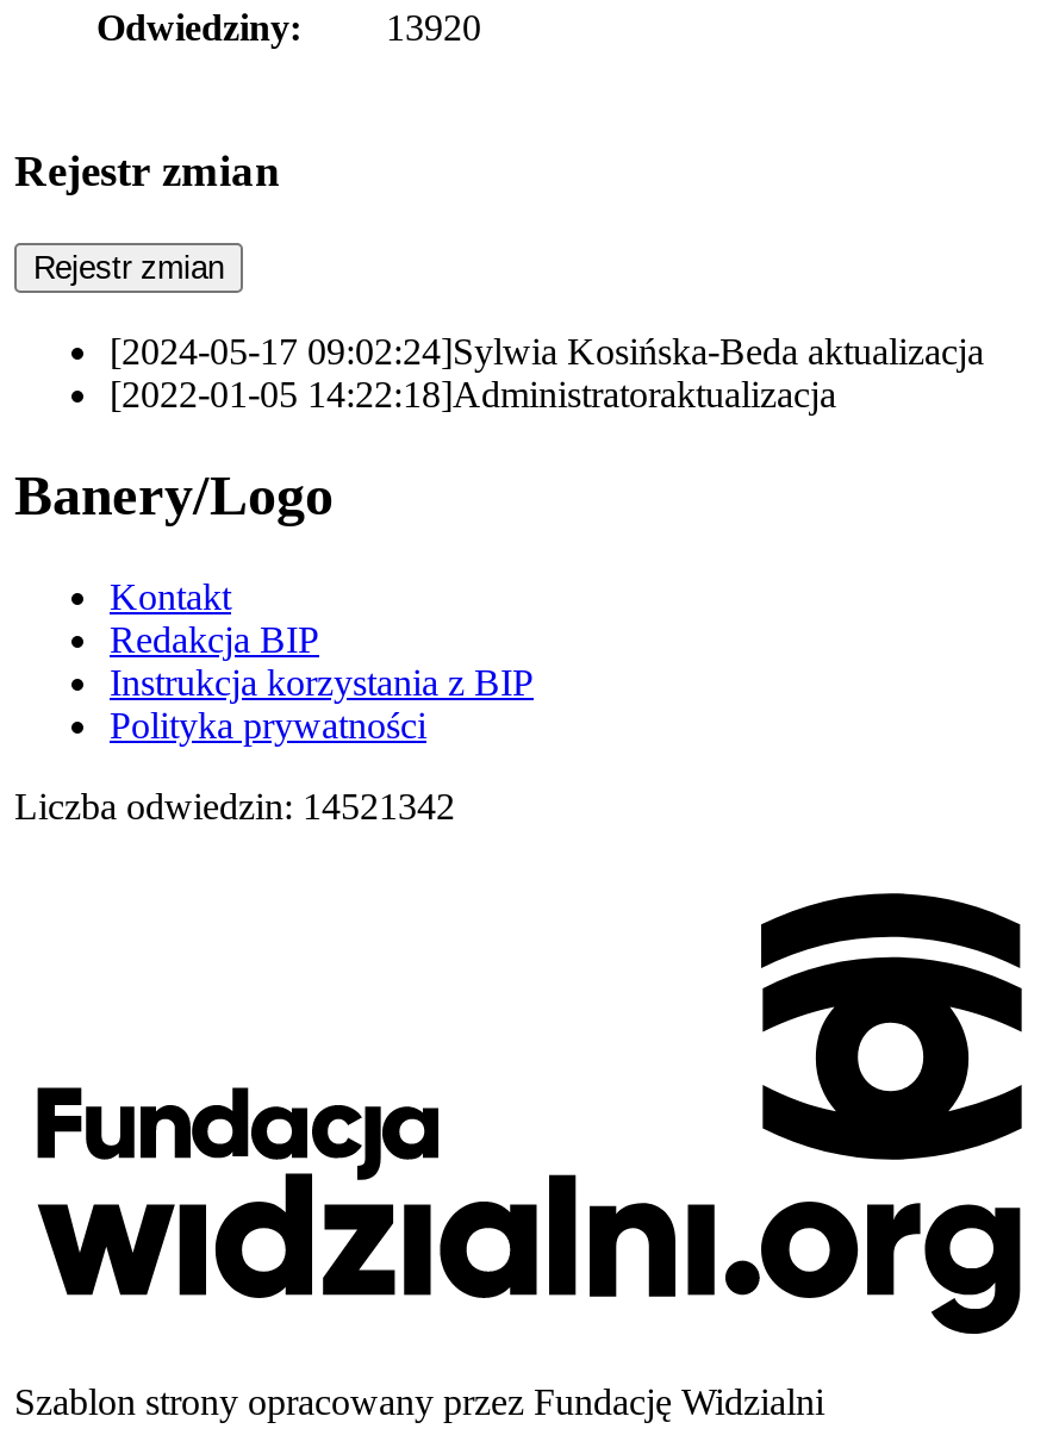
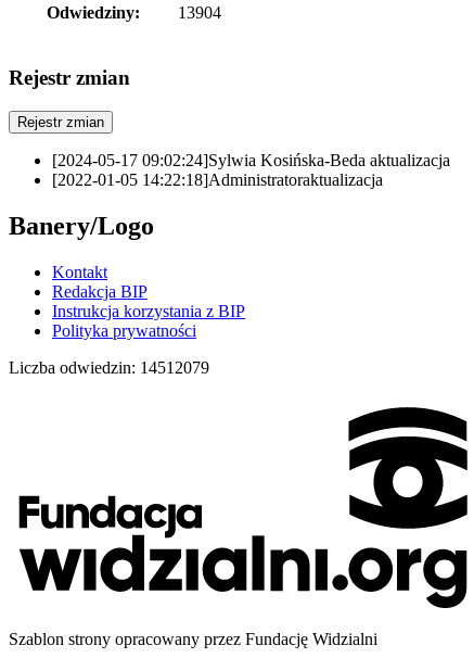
- 13920
+ 13904

- Liczba odwiedzin: 14521342
+ Liczba odwiedzin: 14512079
